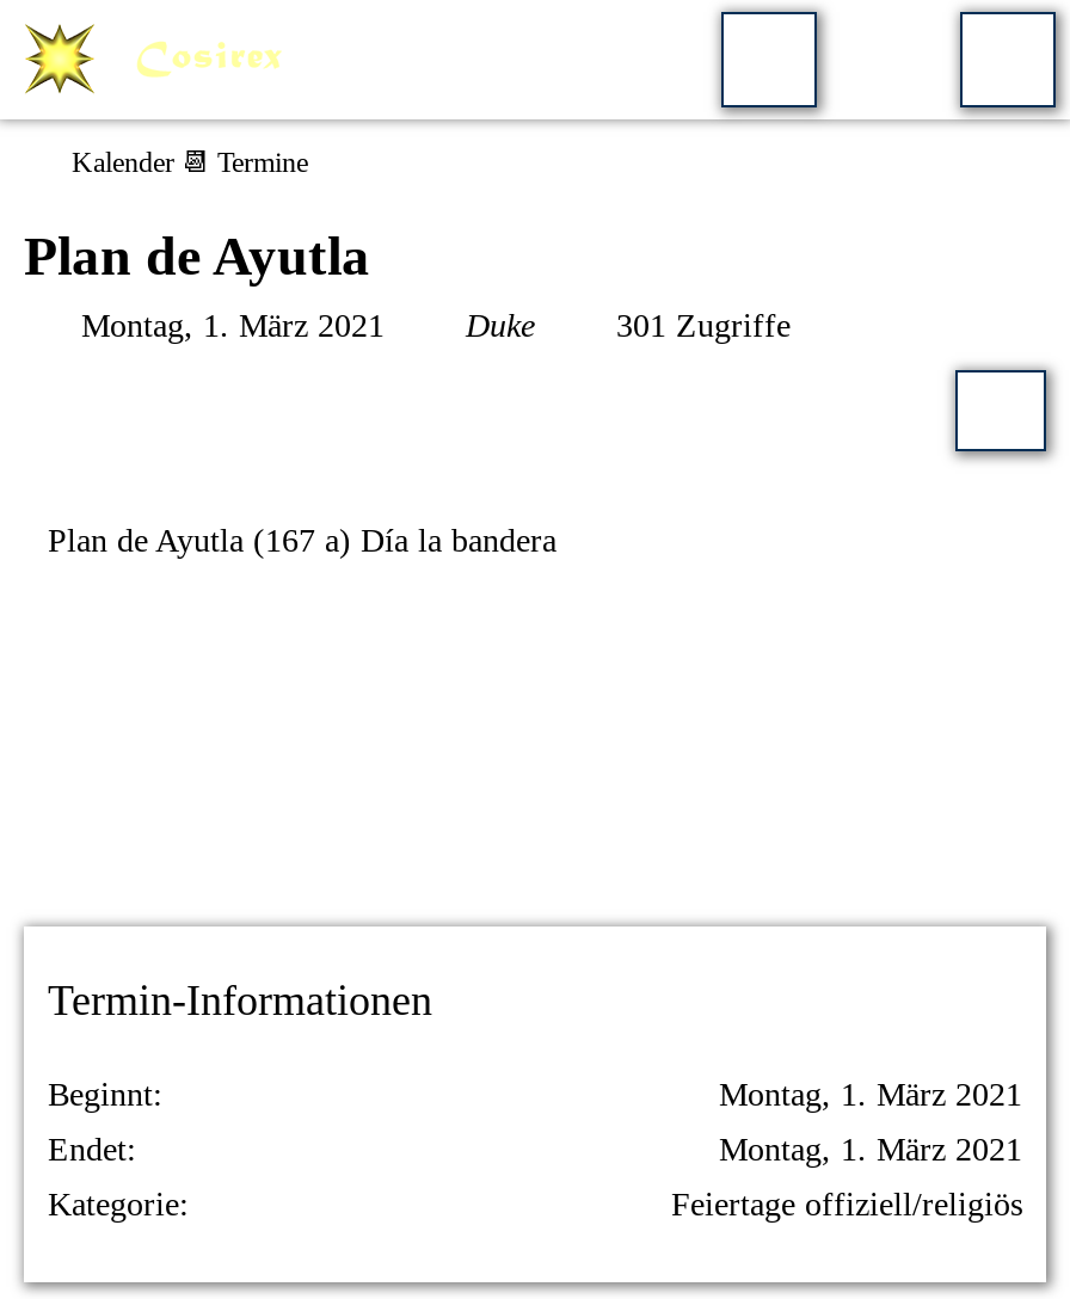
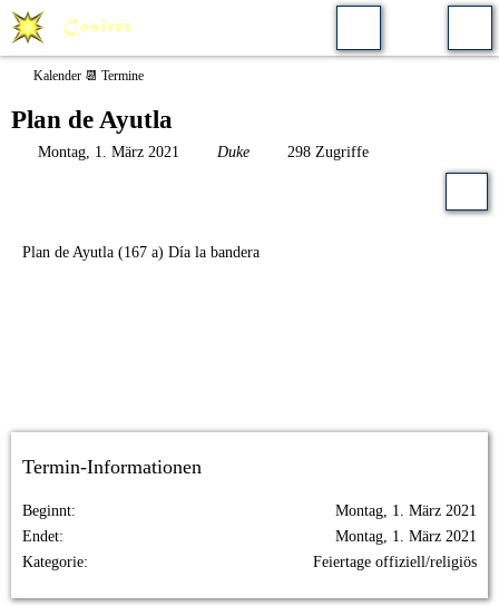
- Duke 301 Zugriffe
+ Duke 298 Zugriffe
